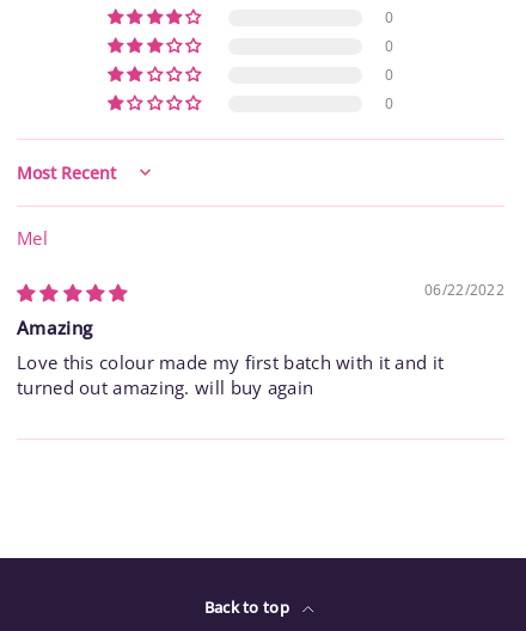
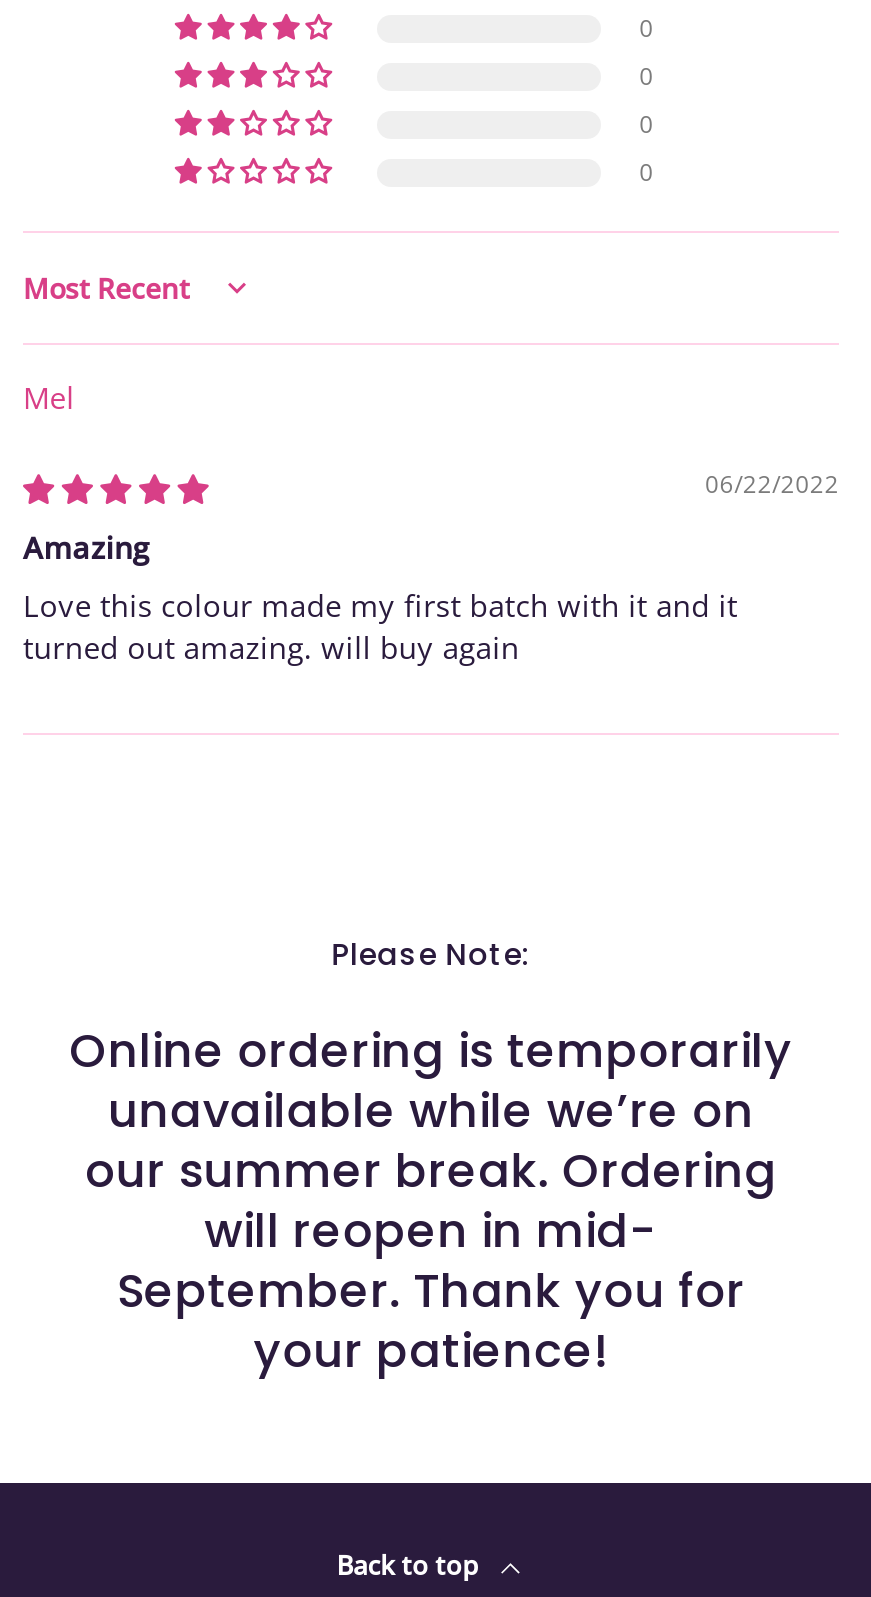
+ Please Note:
+ Online ordering is temporarily
+ unavailable while we’re on
+ our summer break. Ordering
+ will reopen in mid-
+ September. Thank you for
+ your patience!
